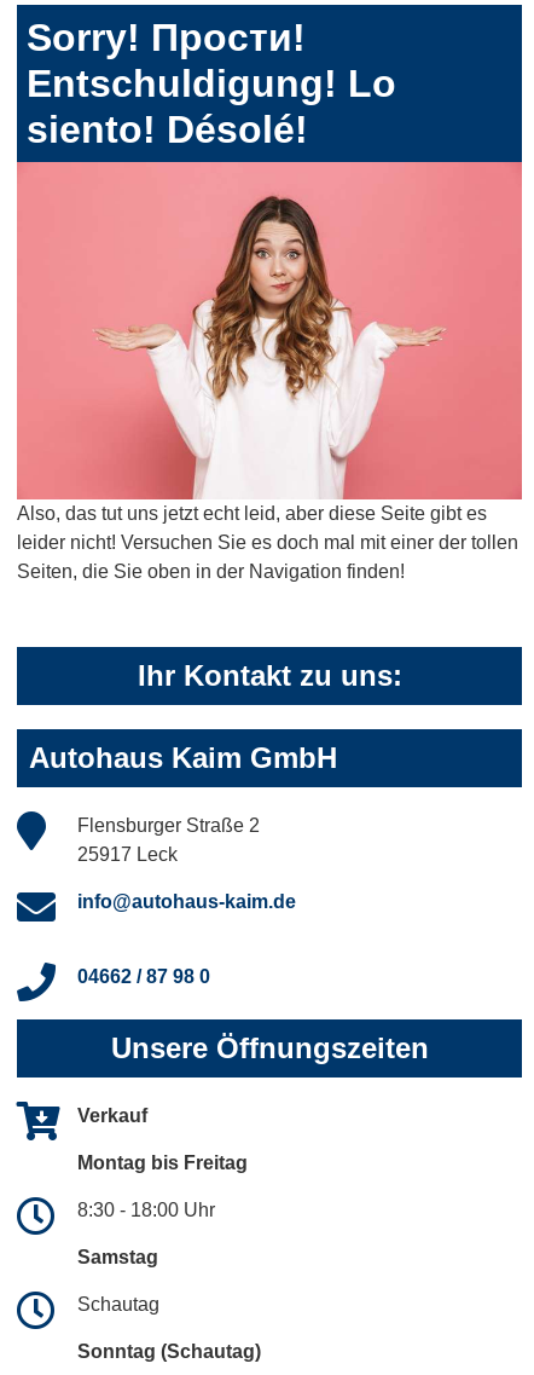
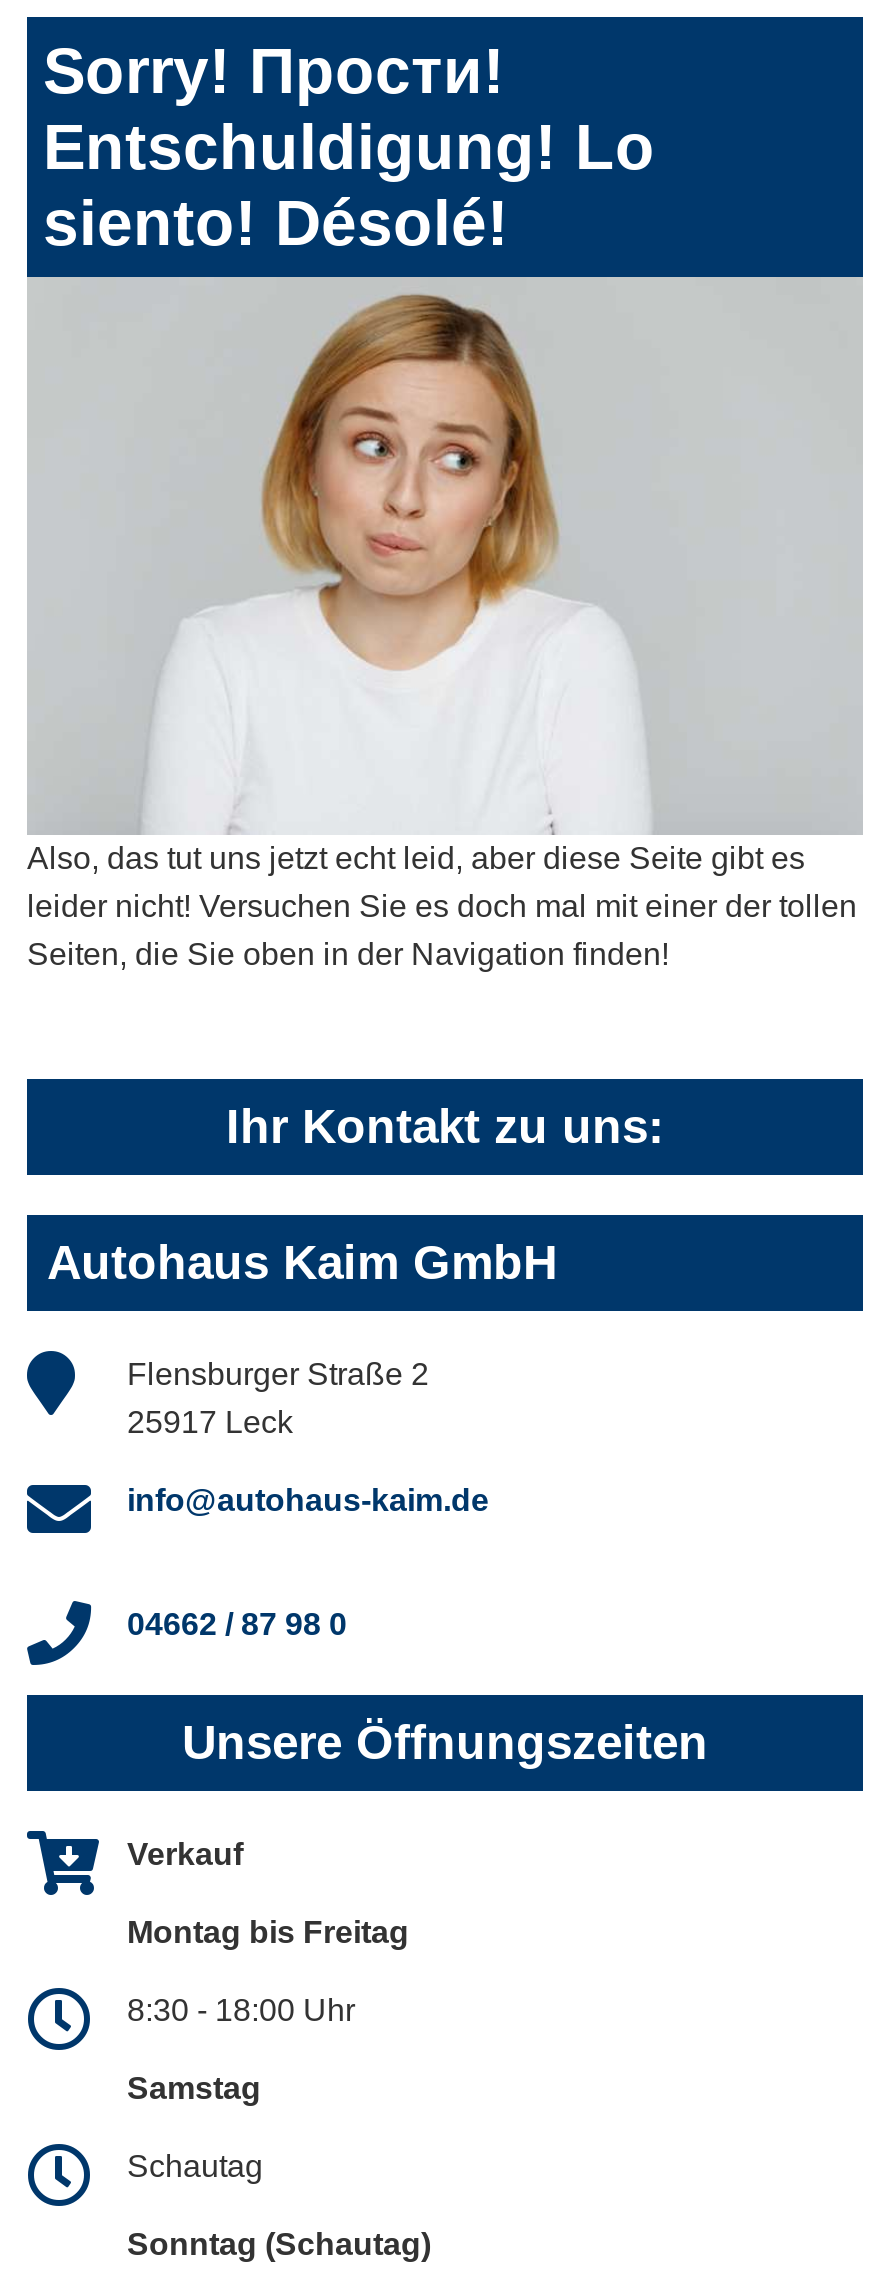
- [image]
+ [image]
